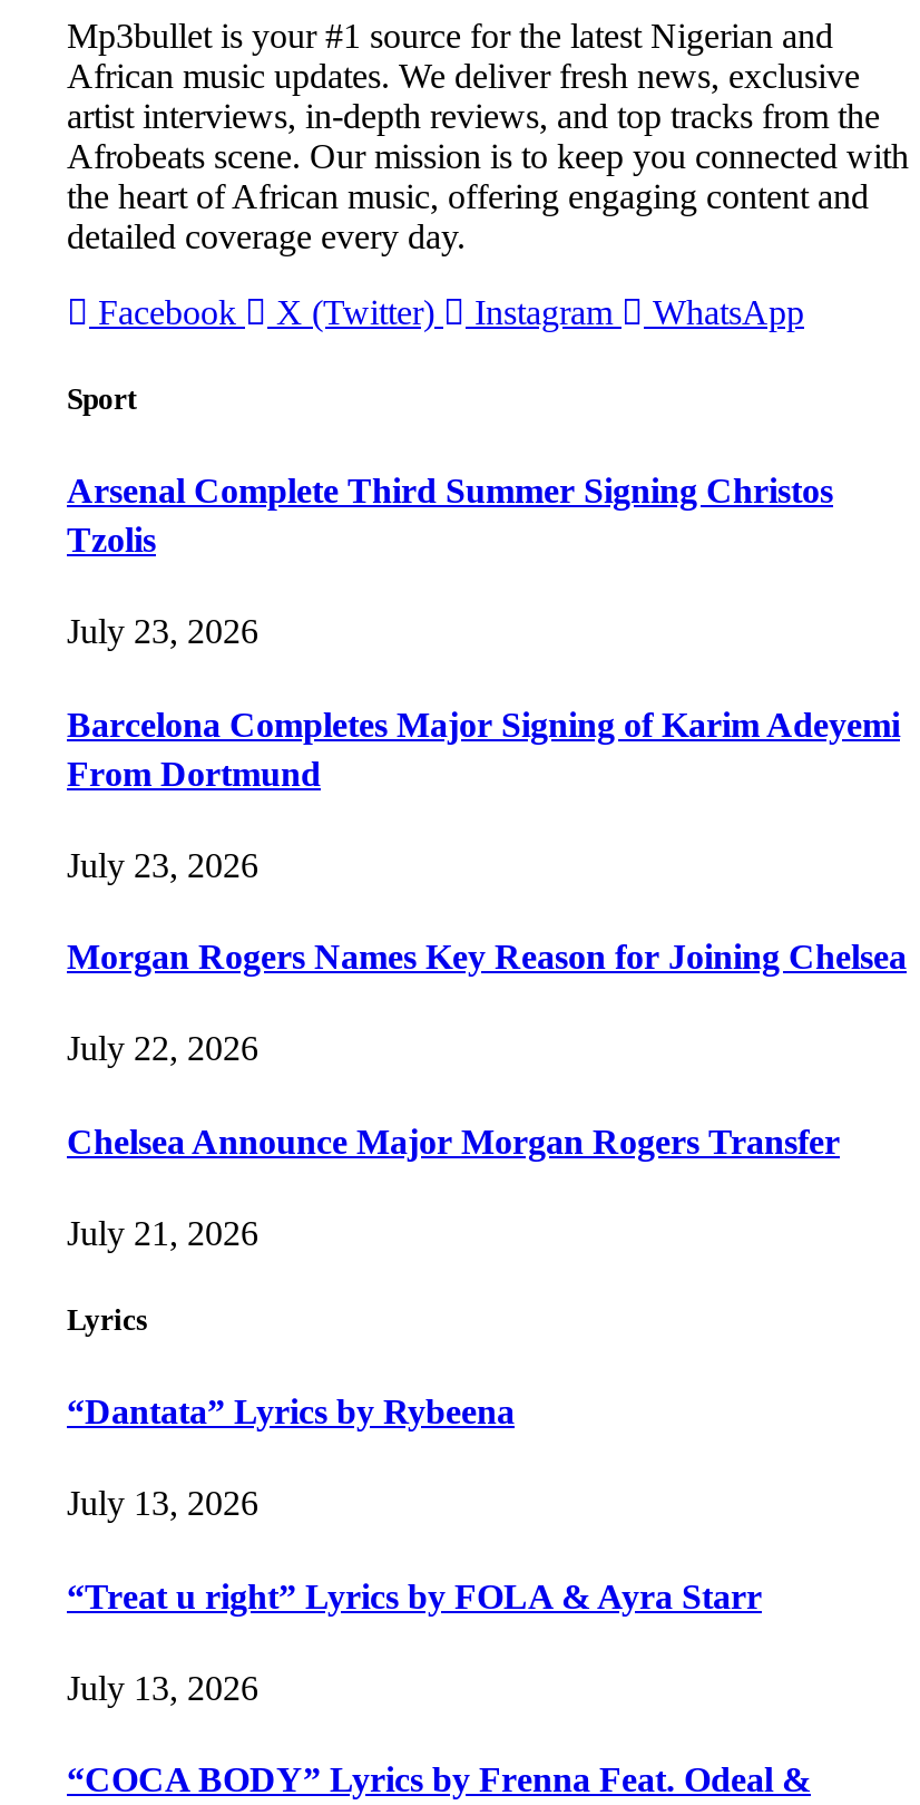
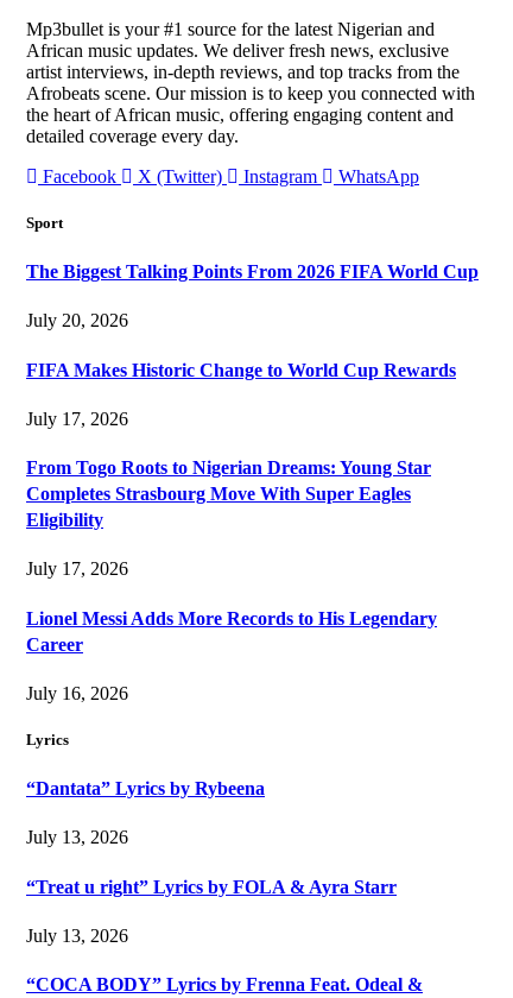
- Arsenal Complete Third Summer Signing Christos
- Tzolis
+ The Biggest Talking Points From 2026 FIFA World Cup

- July 23, 2026
+ July 20, 2026

- Barcelona Completes Major Signing of Karim Adeyemi
- From Dortmund
+ FIFA Makes Historic Change to World Cup Rewards

- July 23, 2026
+ July 17, 2026

- Morgan Rogers Names Key Reason for Joining Chelsea
+ From Togo Roots to Nigerian Dreams: Young Star
+ Completes Strasbourg Move With Super Eagles
+ Eligibility

- July 22, 2026
+ July 17, 2026

- Chelsea Announce Major Morgan Rogers Transfer
+ Lionel Messi Adds More Records to His Legendary
+ Career

- July 21, 2026
+ July 16, 2026
